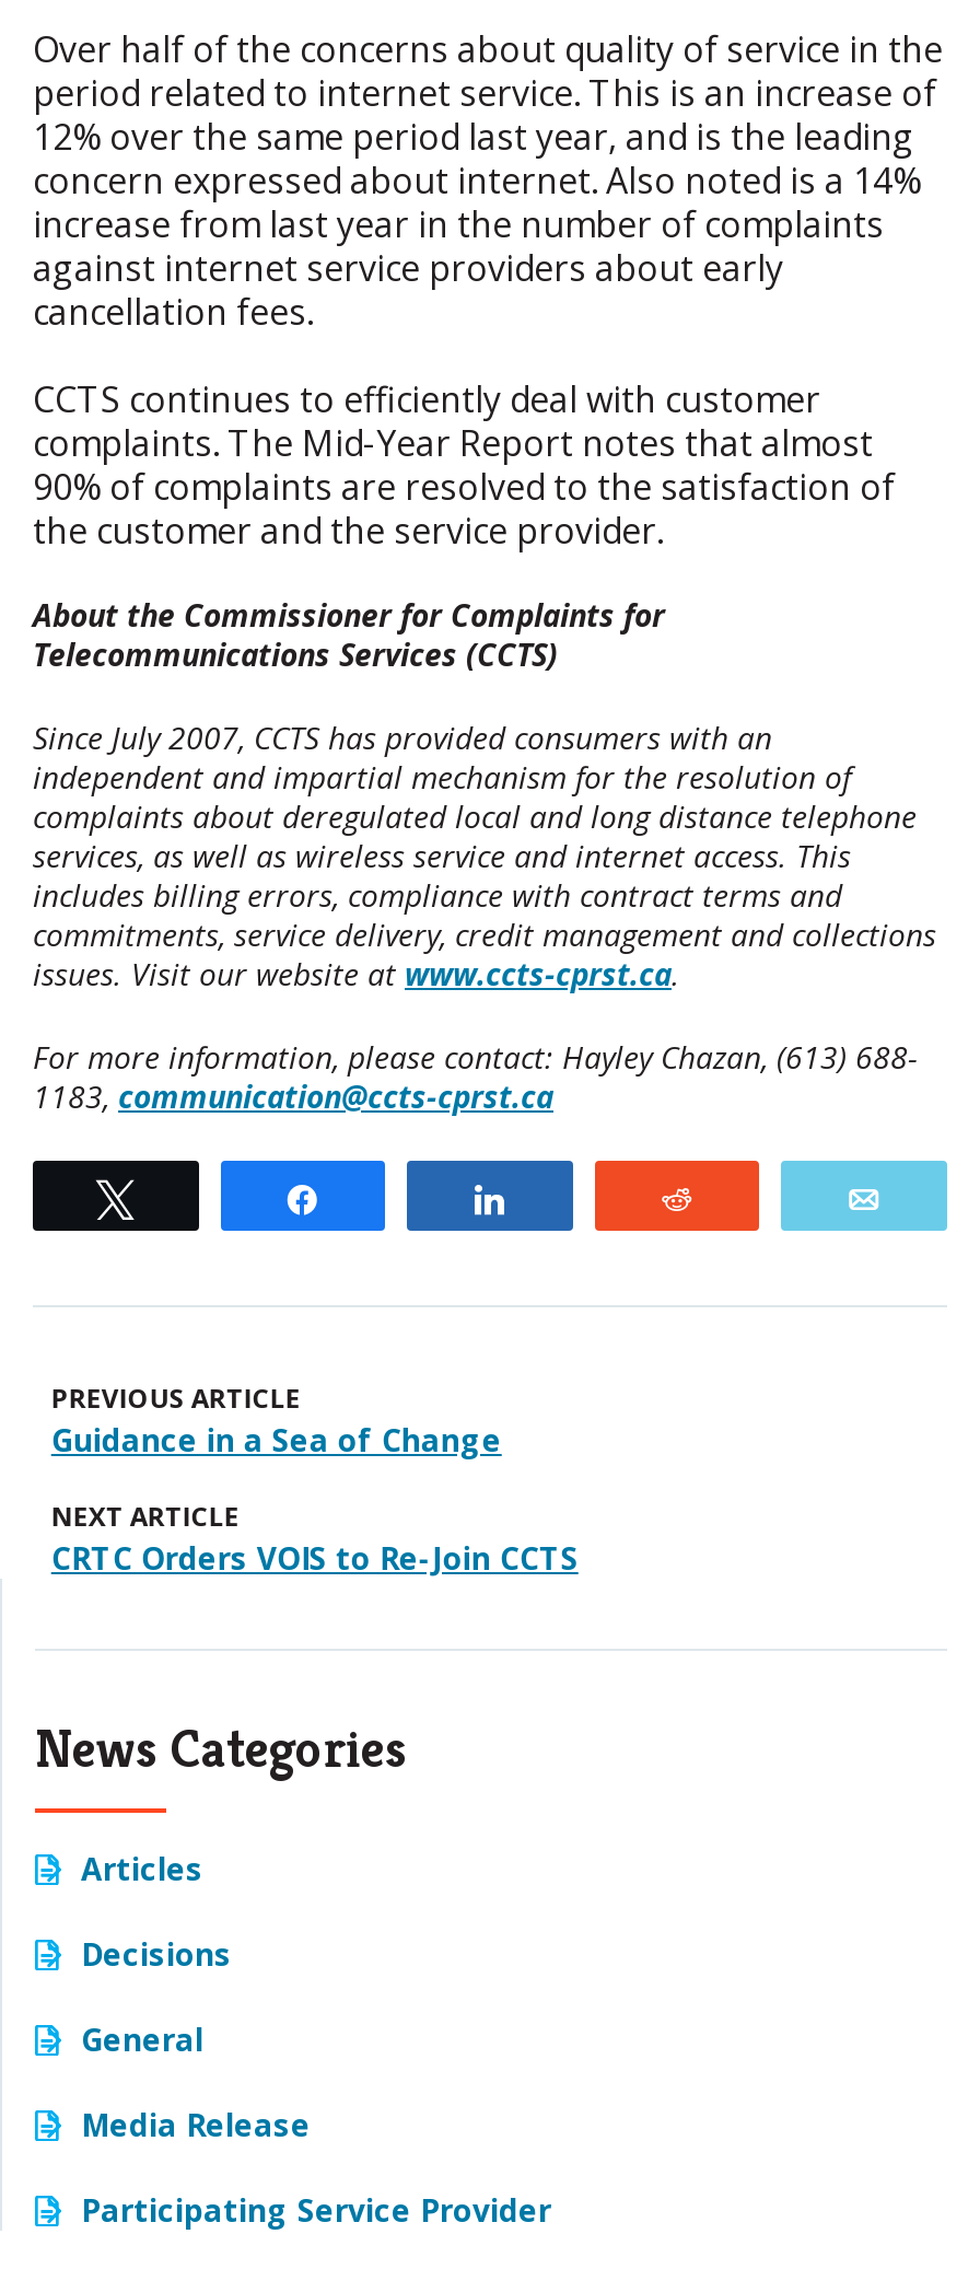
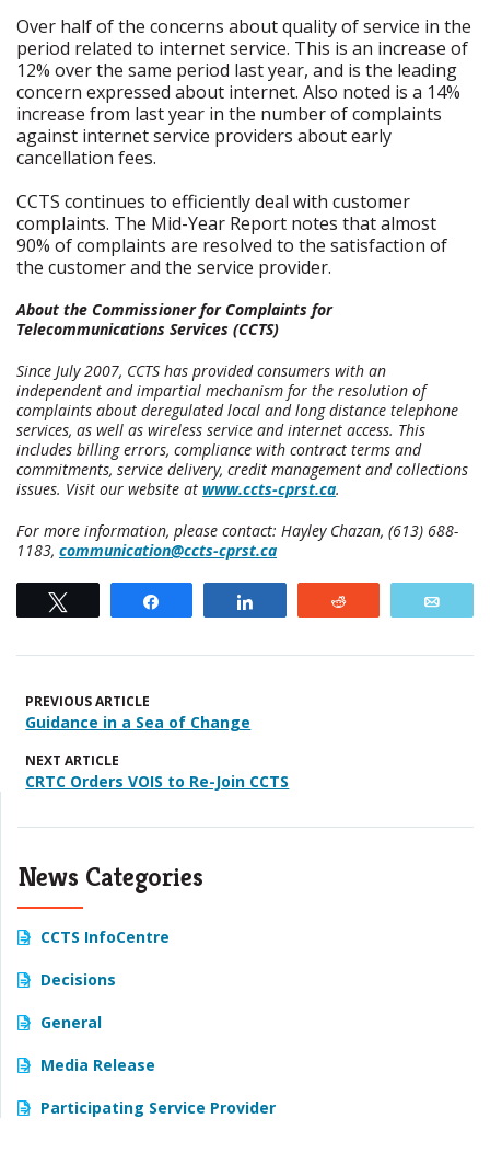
- Articles
+ CCTS InfoCentre
